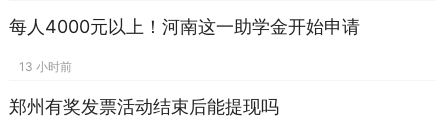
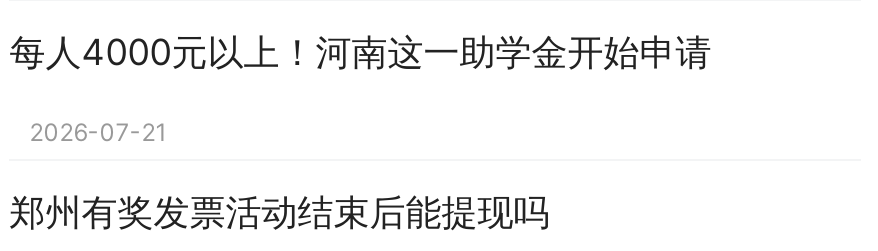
- 13 小时前
+ 2026-07-21
